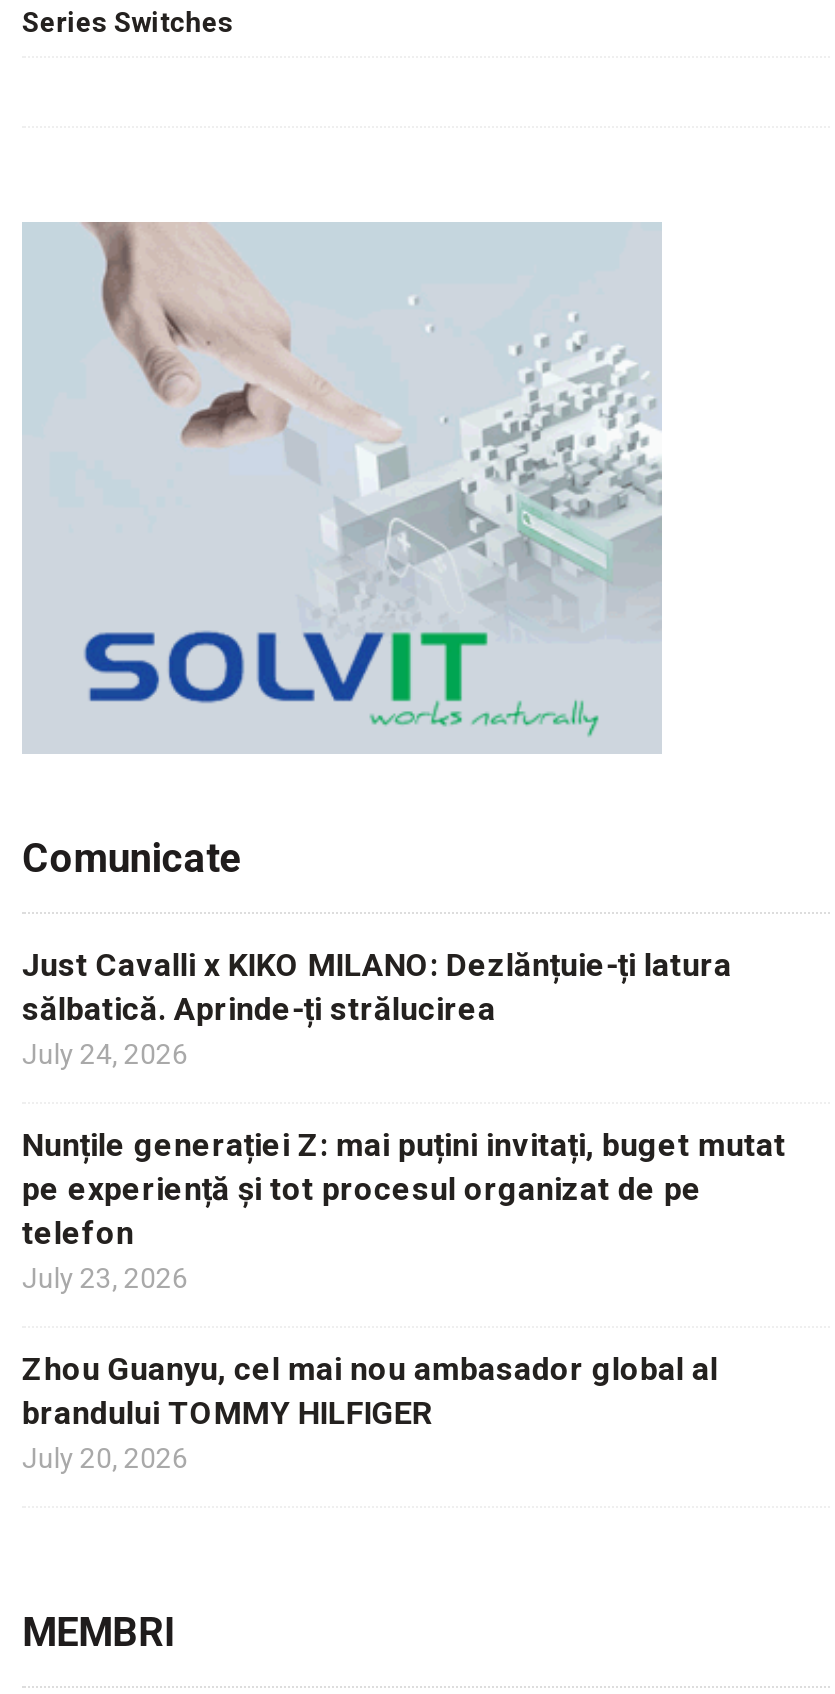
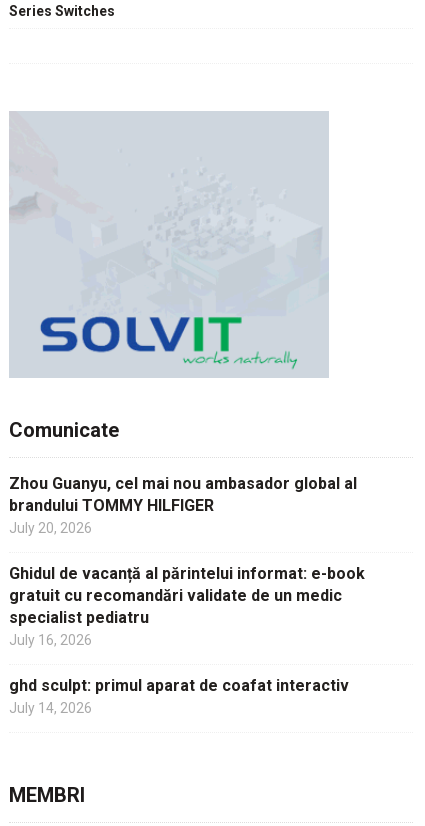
- [image]

- Just Cavalli x KIKO MILANO: Dezlănțuie-ți latura
- sălbatică. Aprinde-ți strălucirea
- July 24, 2026
- Nunțile generației Z: mai puțini invitați, buget mutat
- pe experiență și tot procesul organizat de pe
- telefon
- July 23, 2026

moved up: Zhou Guanyu, cel mai nou ambasador global al | brandului TOMMY HILFIGER | July 20, 2026

+ Ghidul de vacanță al părintelui informat: e-book
+ gratuit cu recomandări validate de un medic
+ specialist pediatru
+ July 16, 2026
+ ghd sculpt: primul aparat de coafat interactiv
+ July 14, 2026
